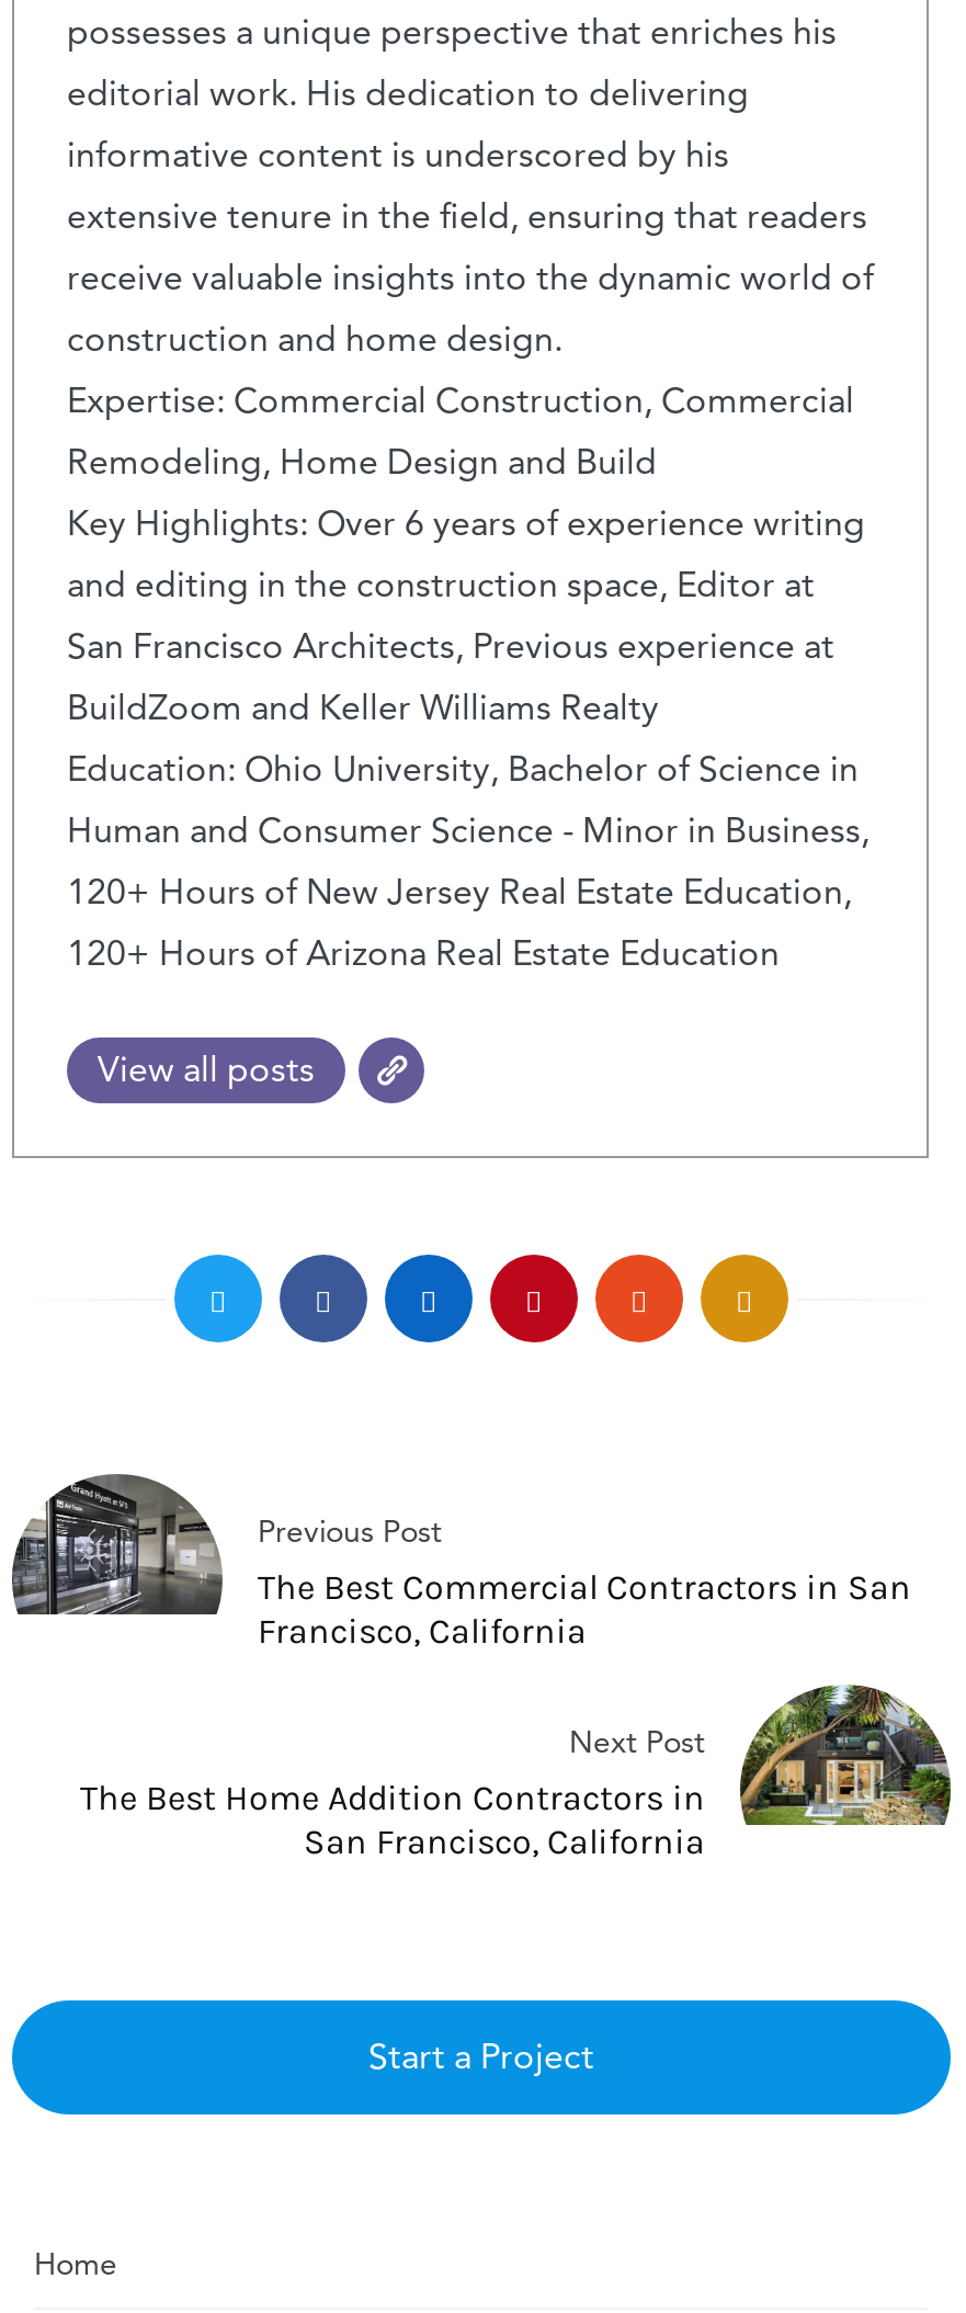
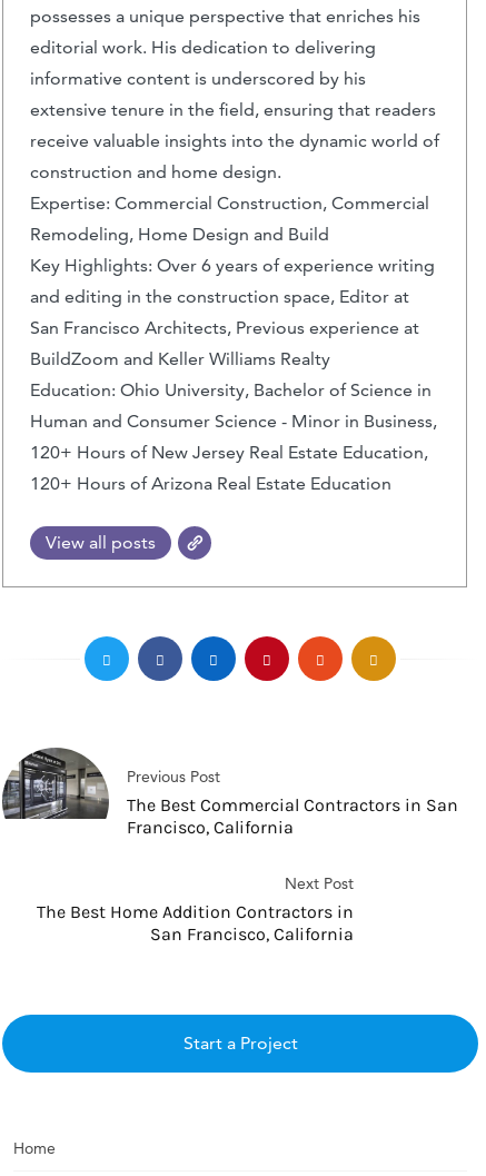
- [image]
